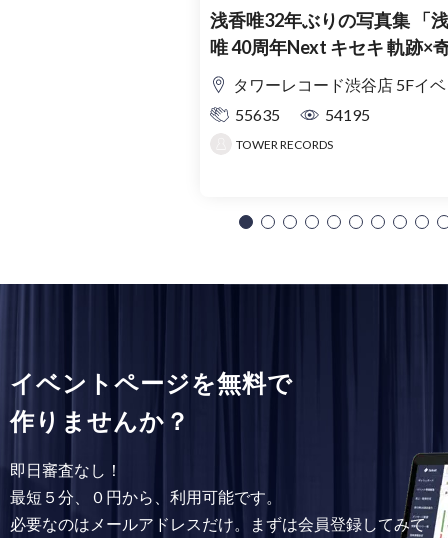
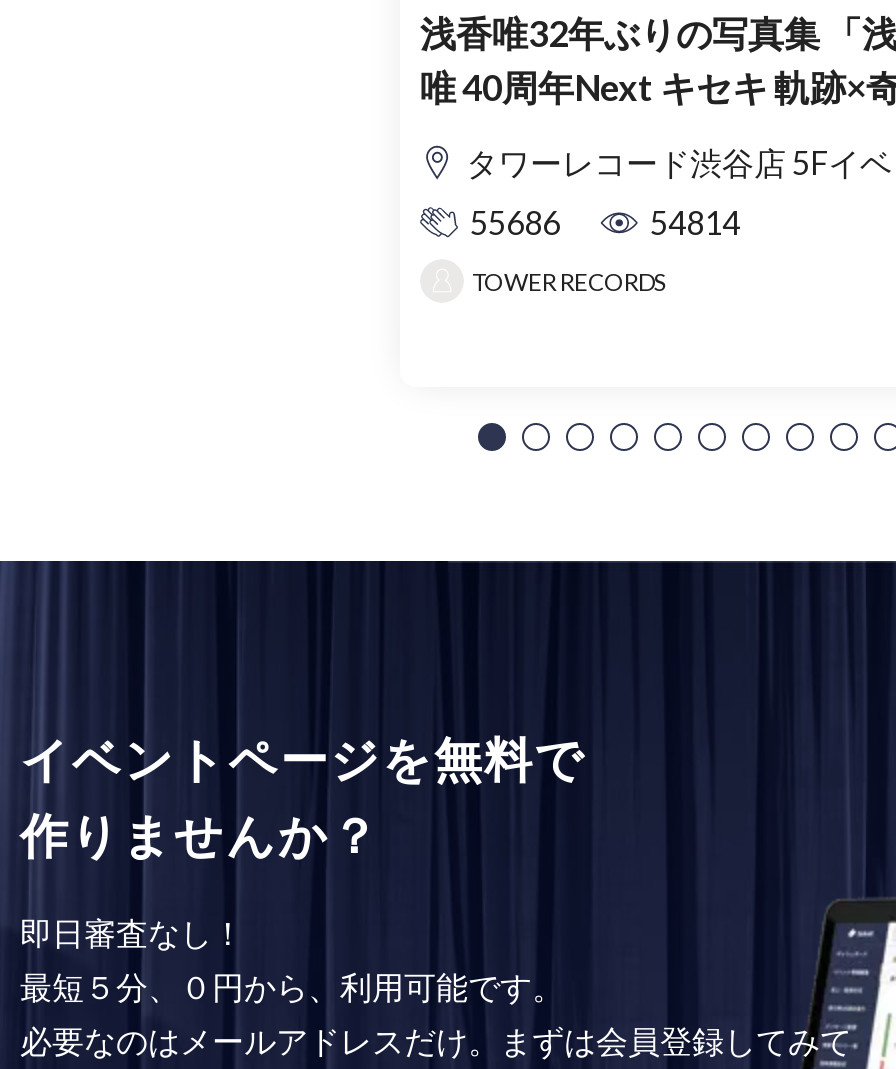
- 55635
+ 55686

- 54195
+ 54814
